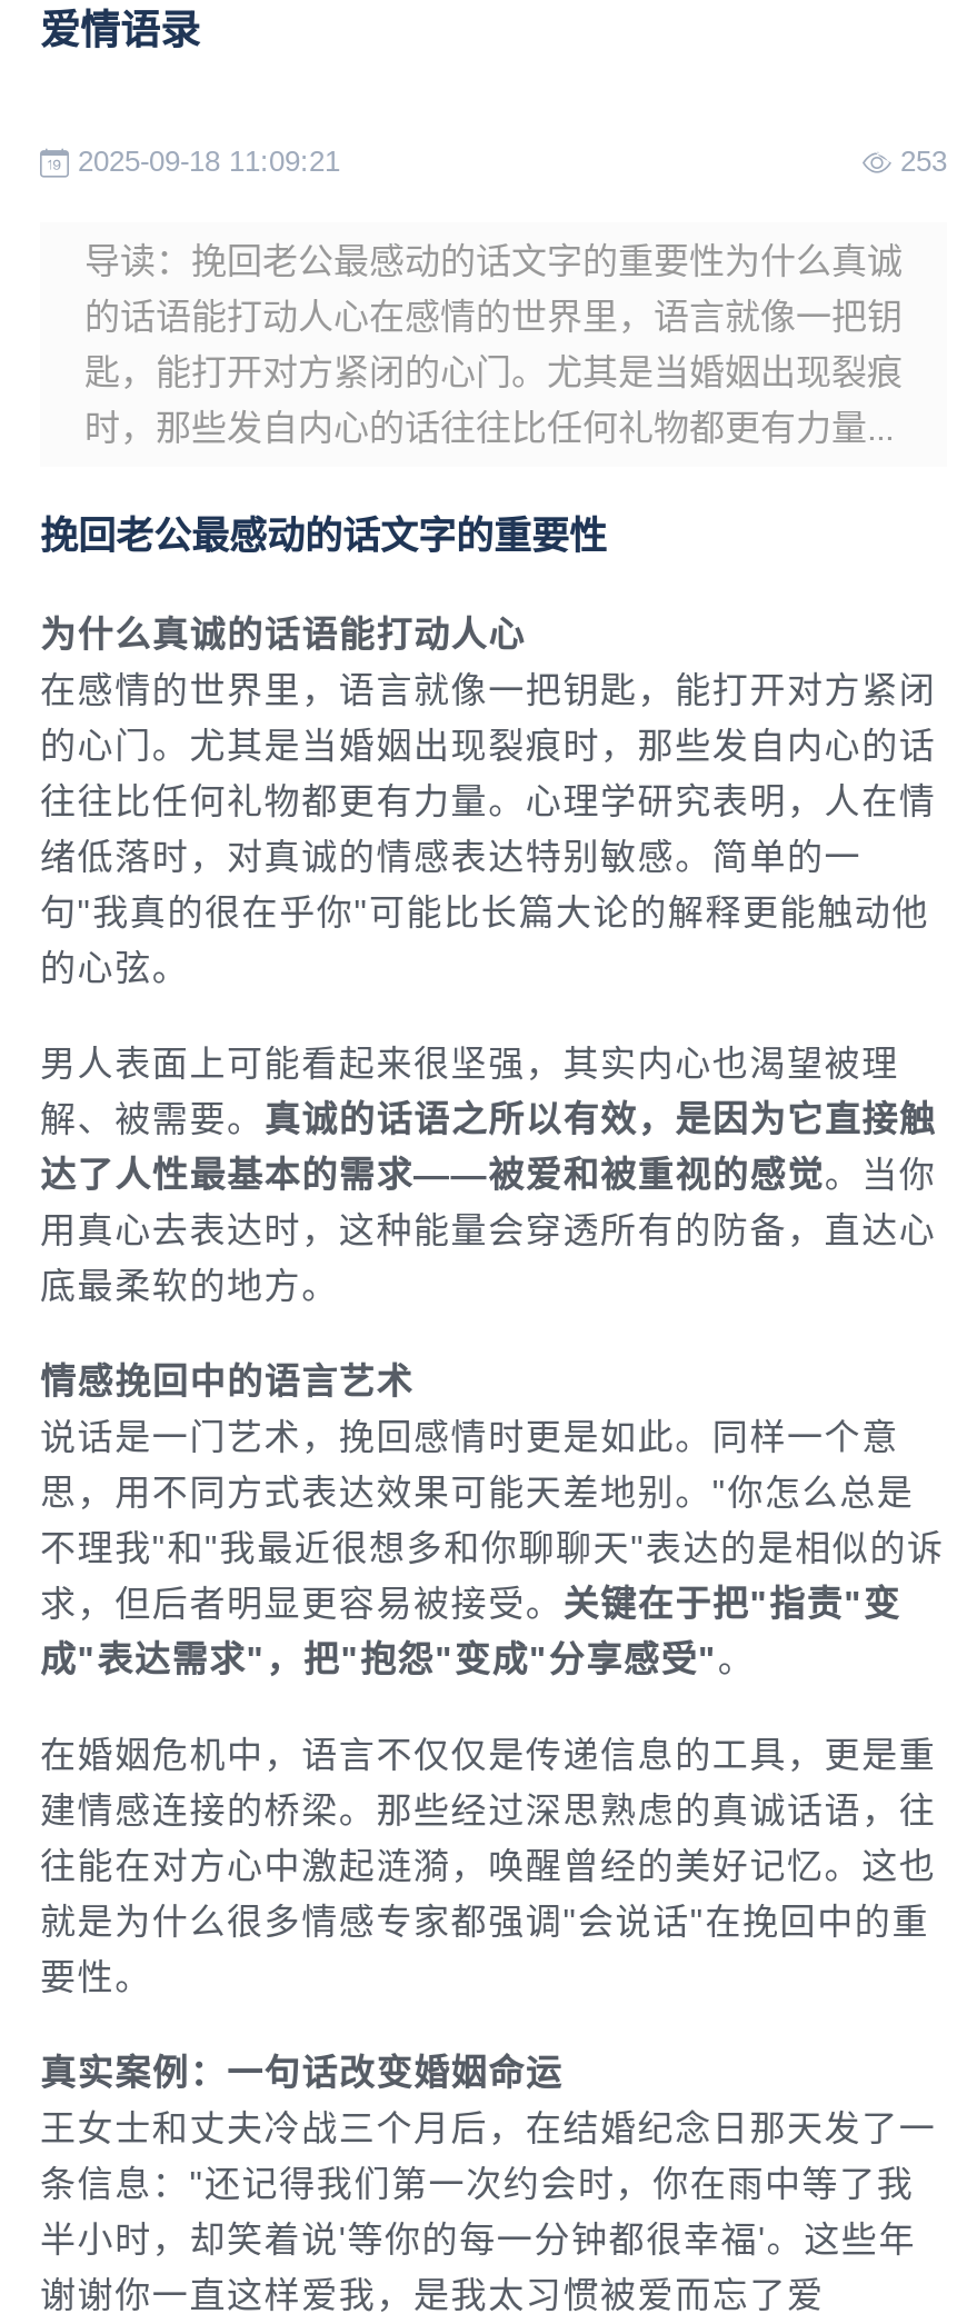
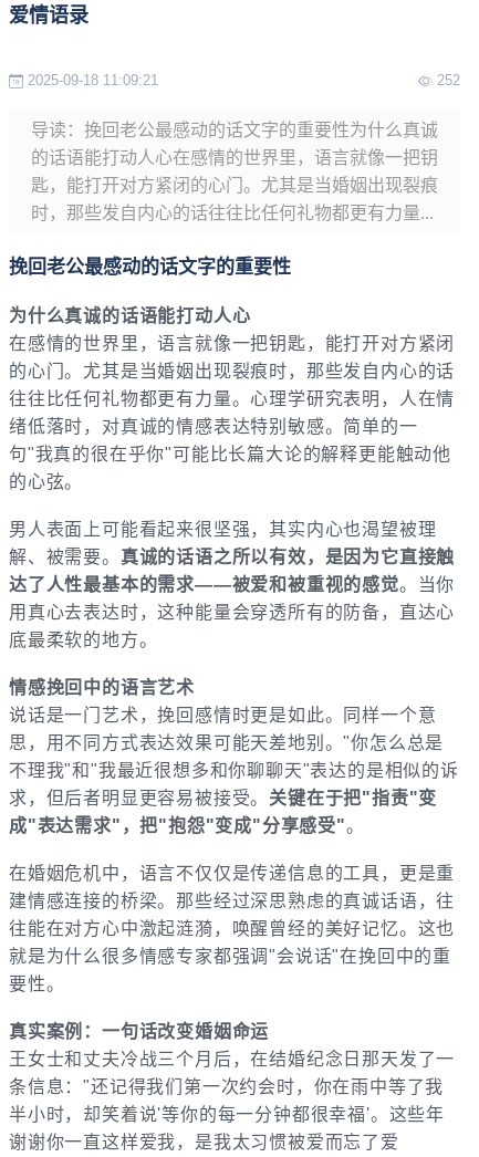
- 253
+ 252
